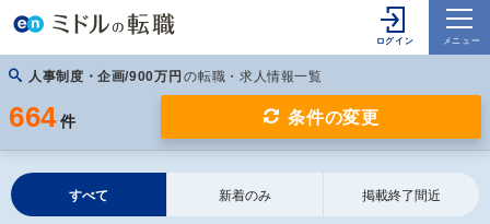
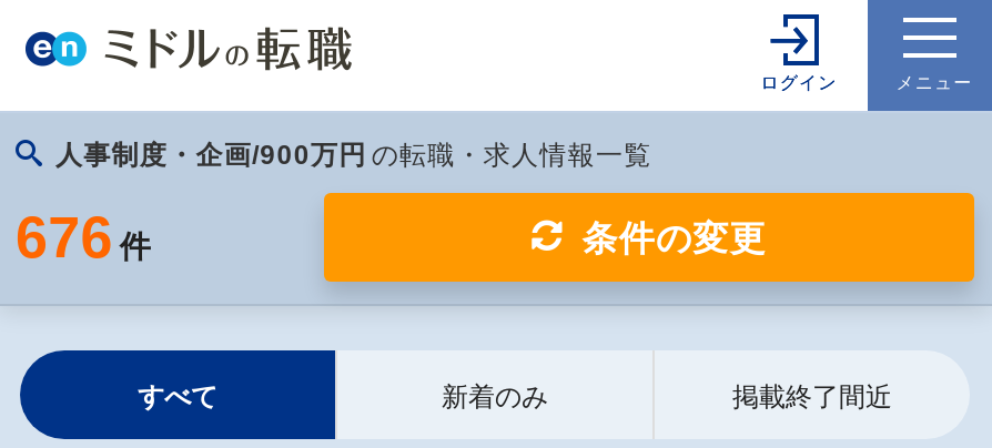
- 664 件
+ 676 件
